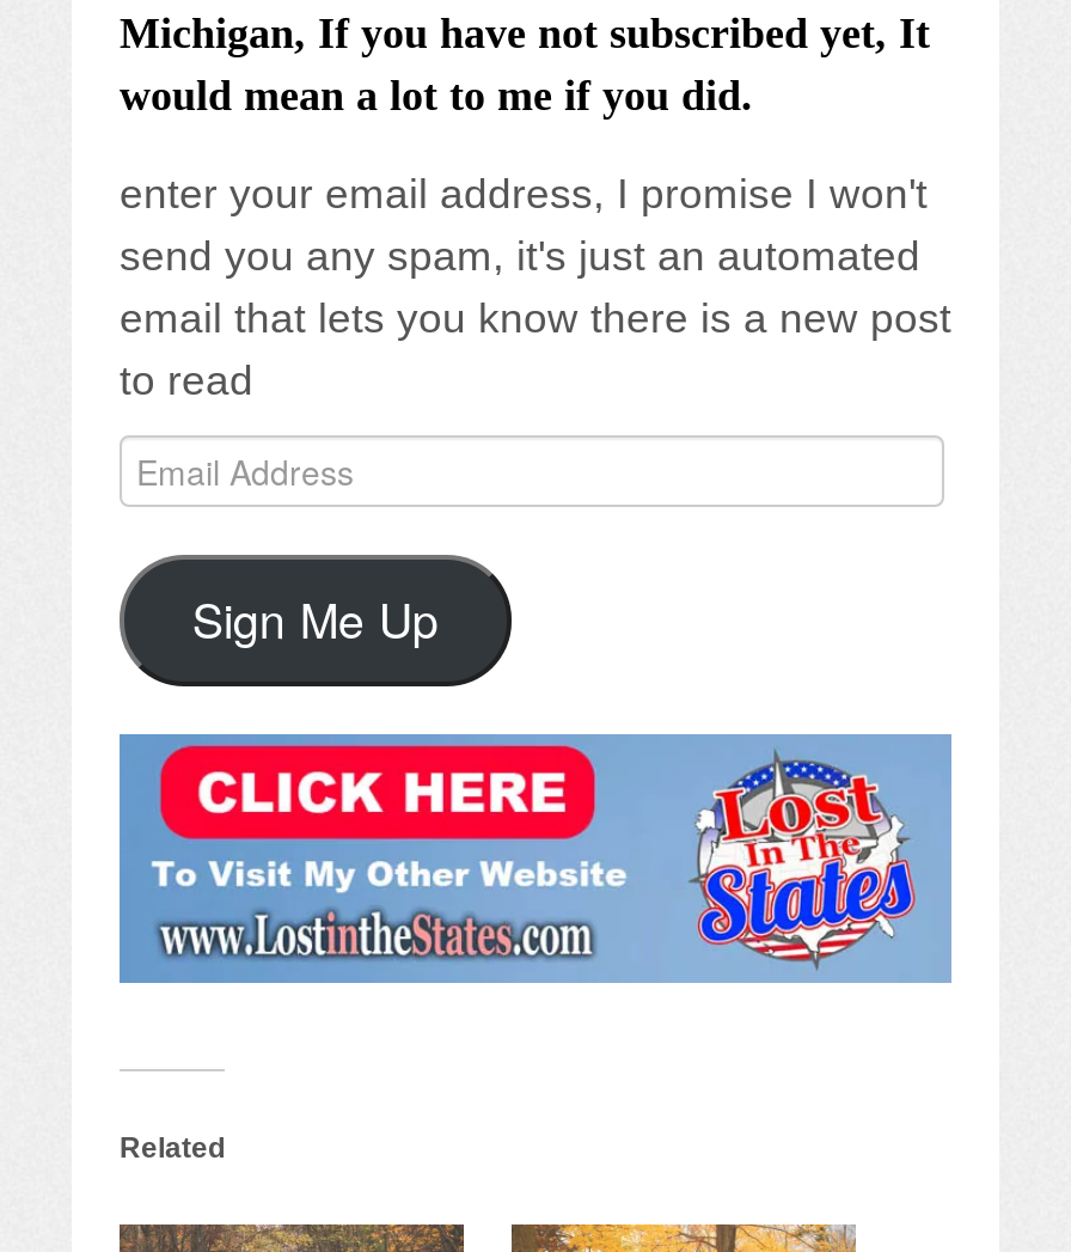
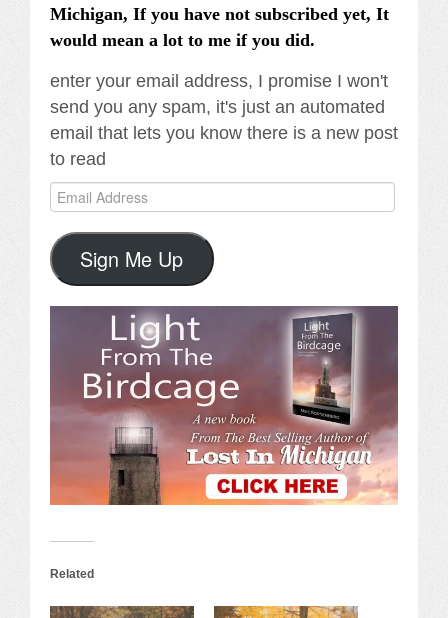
- [image]
+ [image]
